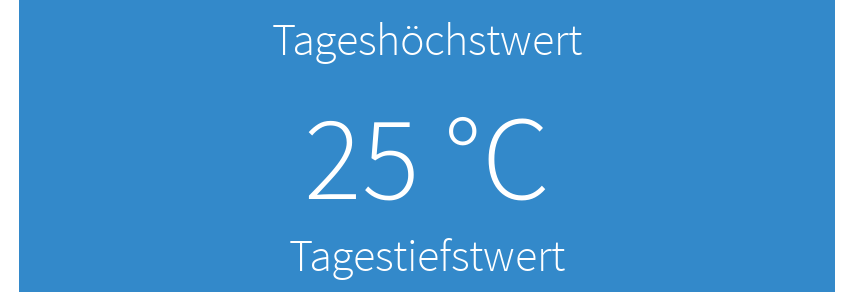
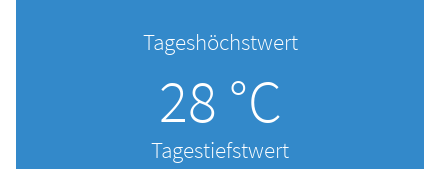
- 25 °C
+ 28 °C
